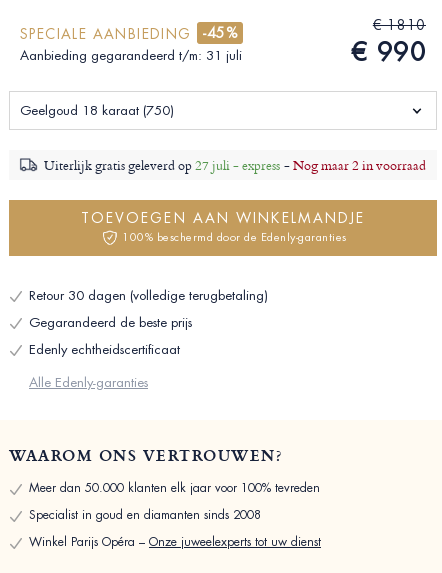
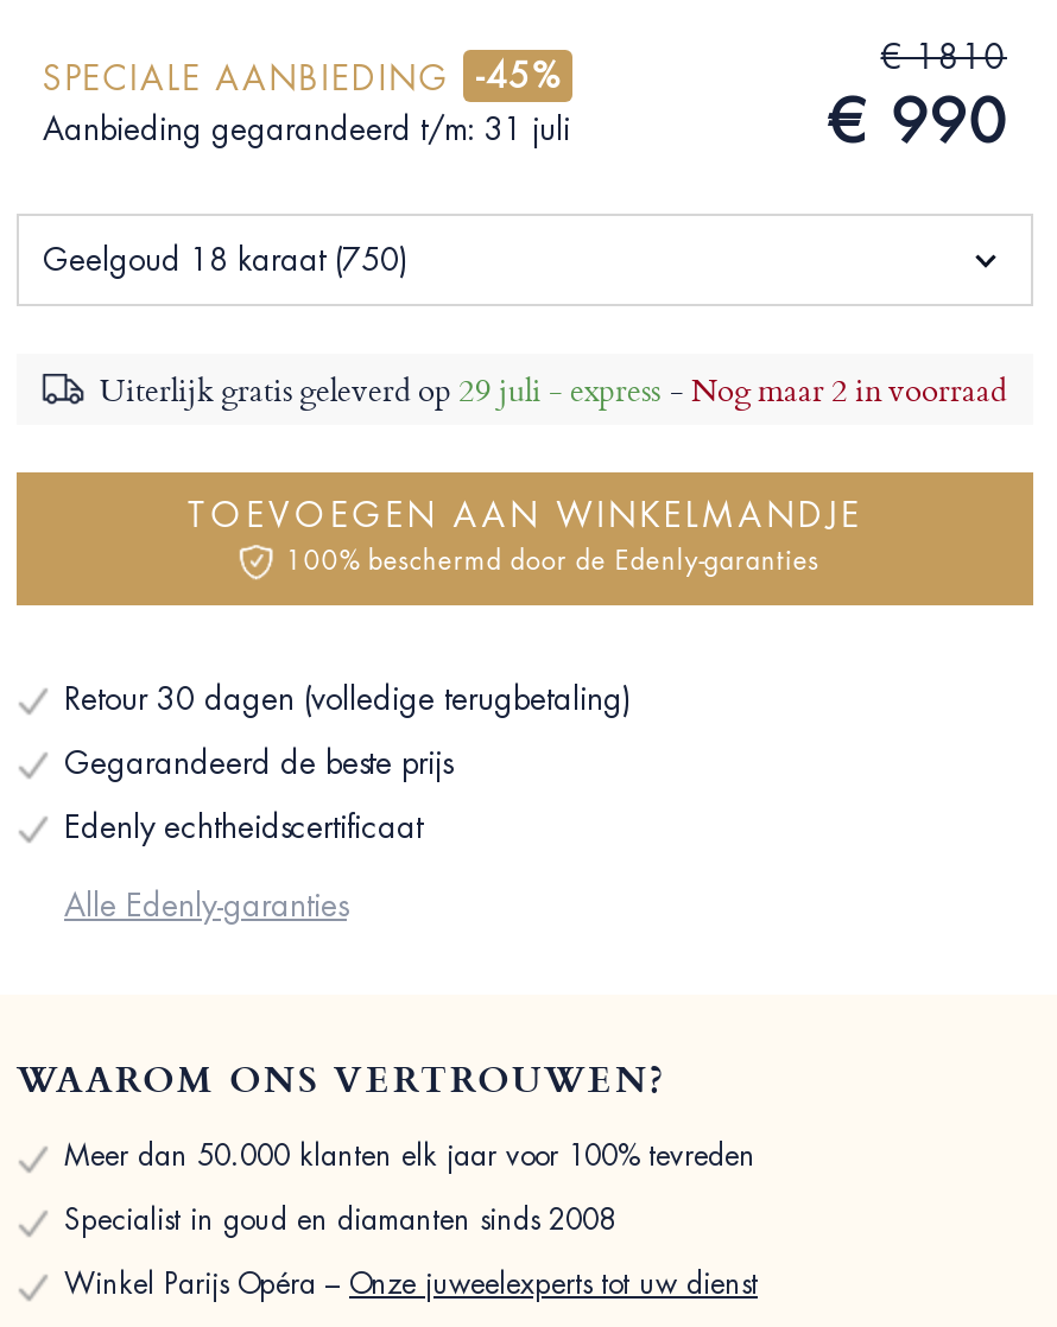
- Uiterlijk gratis geleverd op 27 juli - express - Nog maar 2 in voorraad
+ Uiterlijk gratis geleverd op 29 juli - express - Nog maar 2 in voorraad
